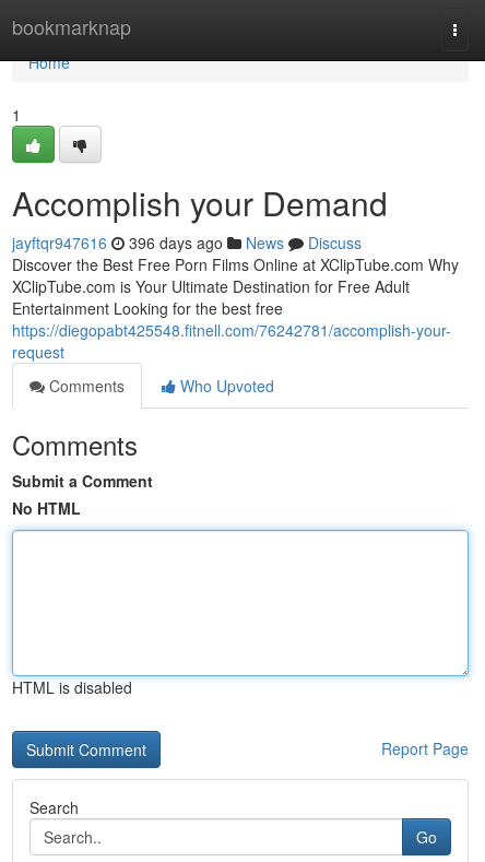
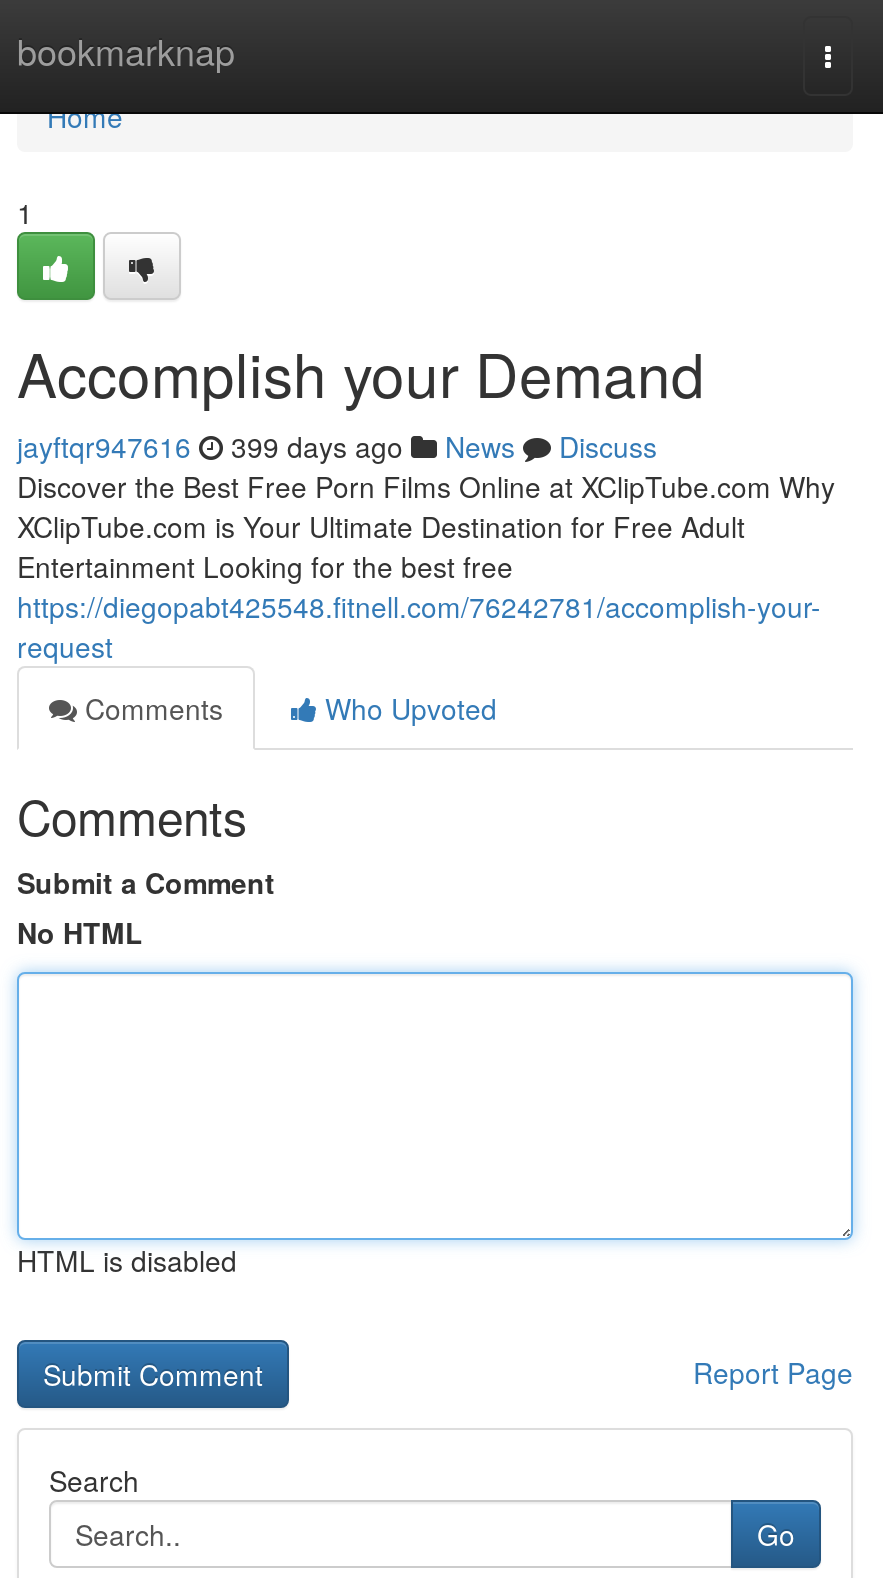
- jayftqr947616 396 days ago News Discuss
+ jayftqr947616 399 days ago News Discuss
